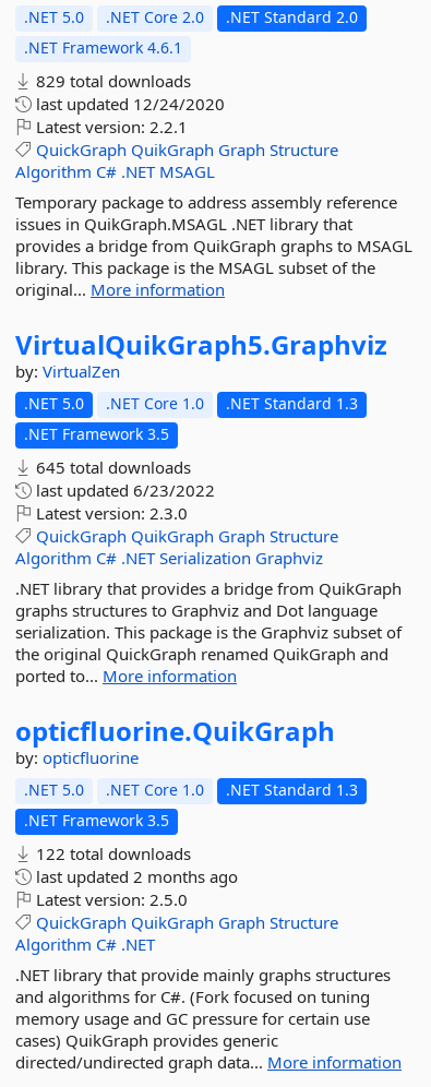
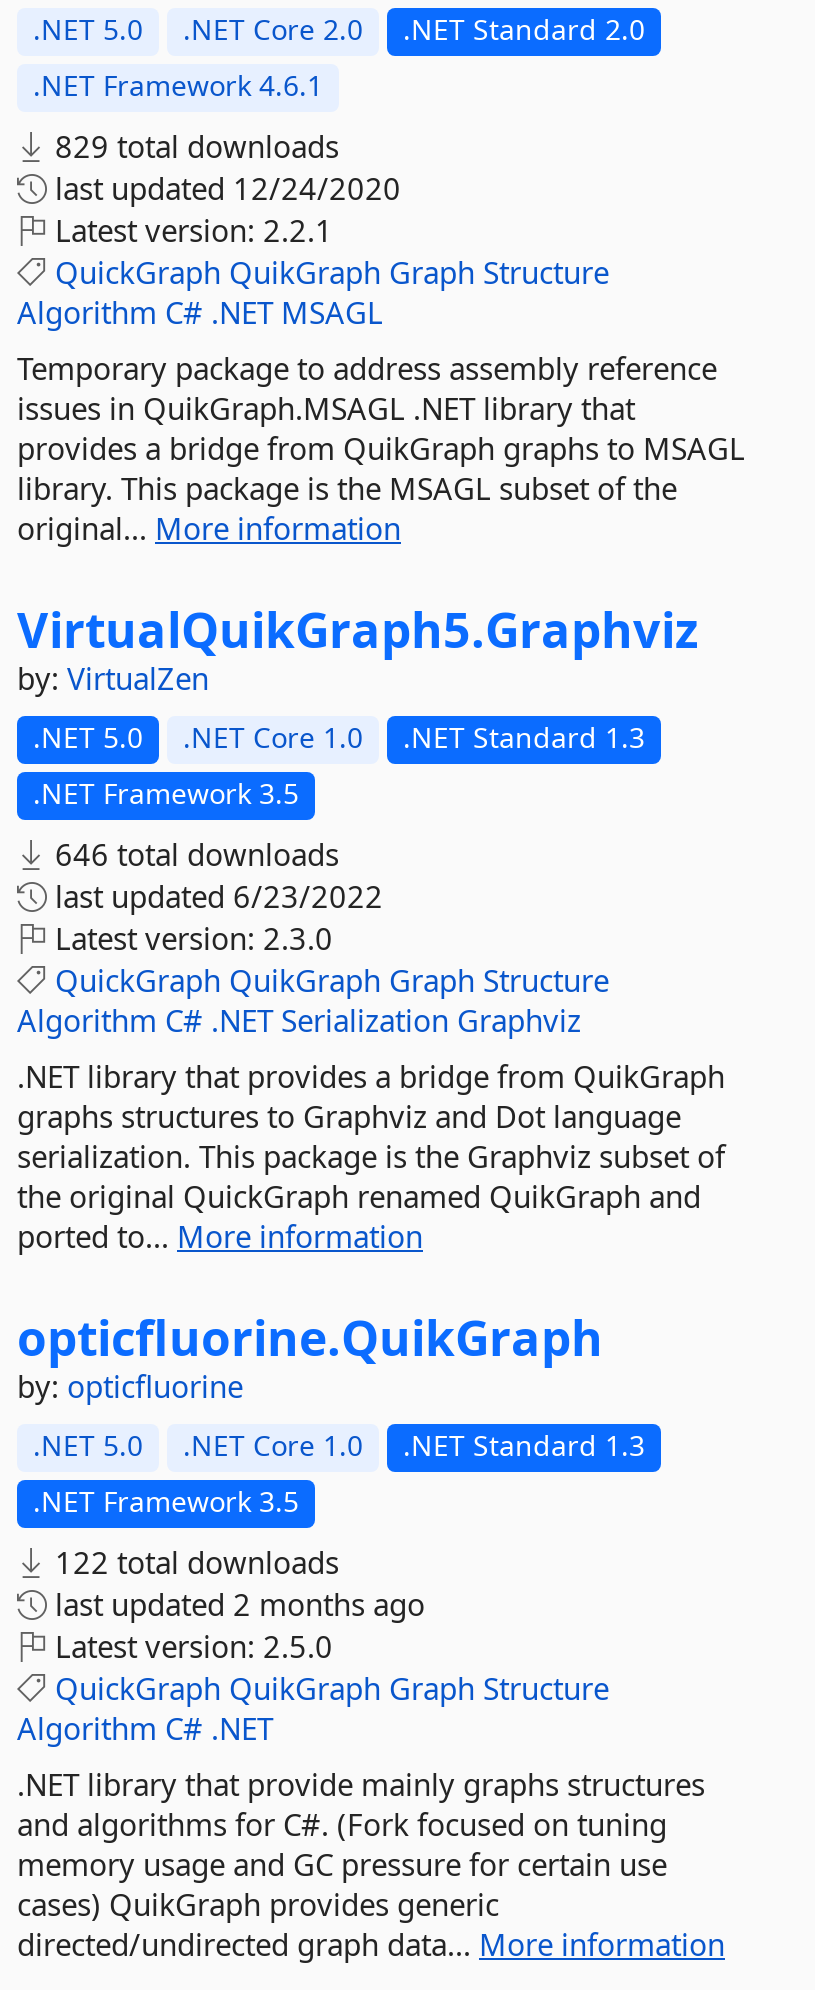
- 645 total downloads
+ 646 total downloads
